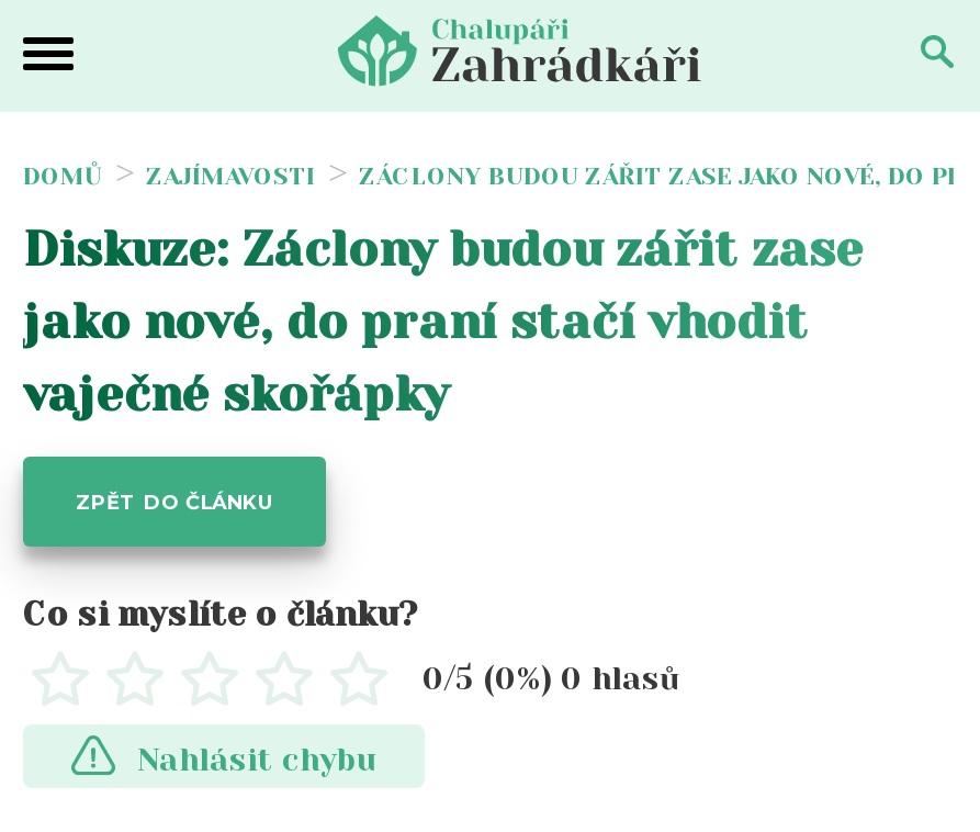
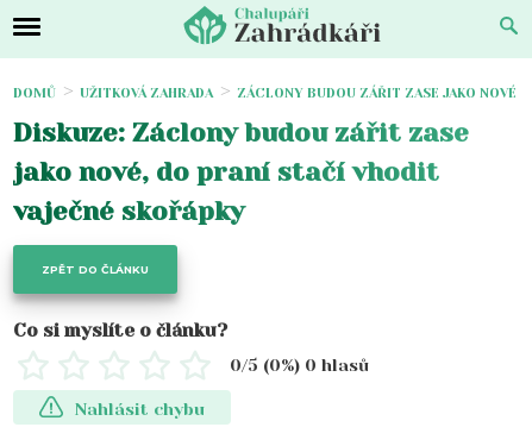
- ZAJÍMAVOSTI
+ UŽITKOVÁ ZAHRADA
